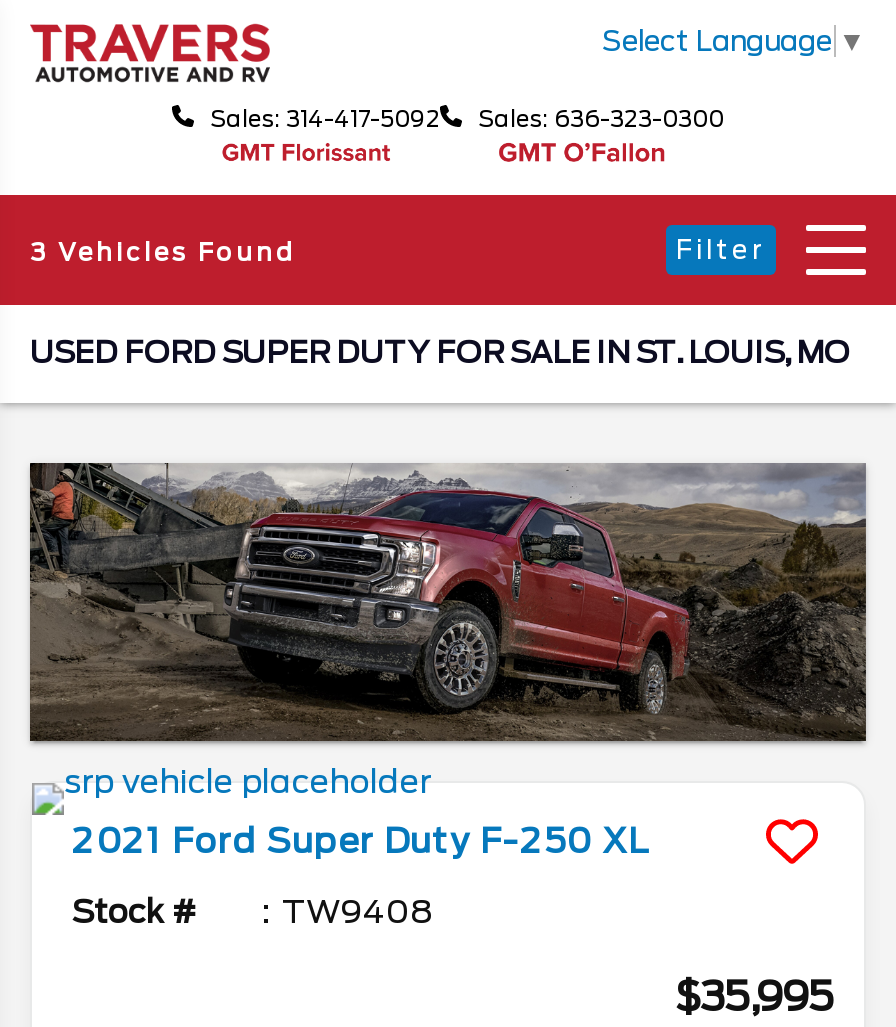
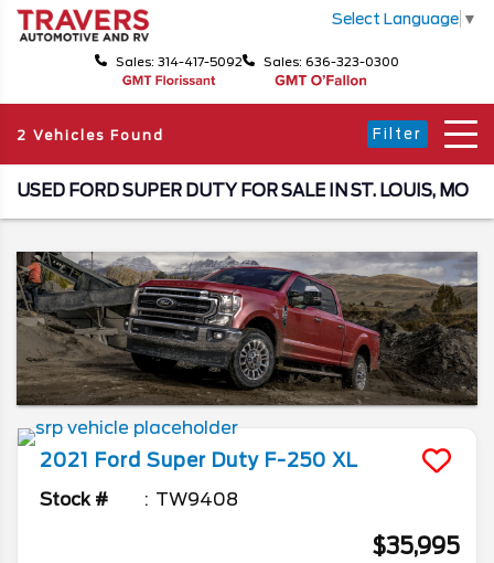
- 3 Vehicles Found
+ 2 Vehicles Found
